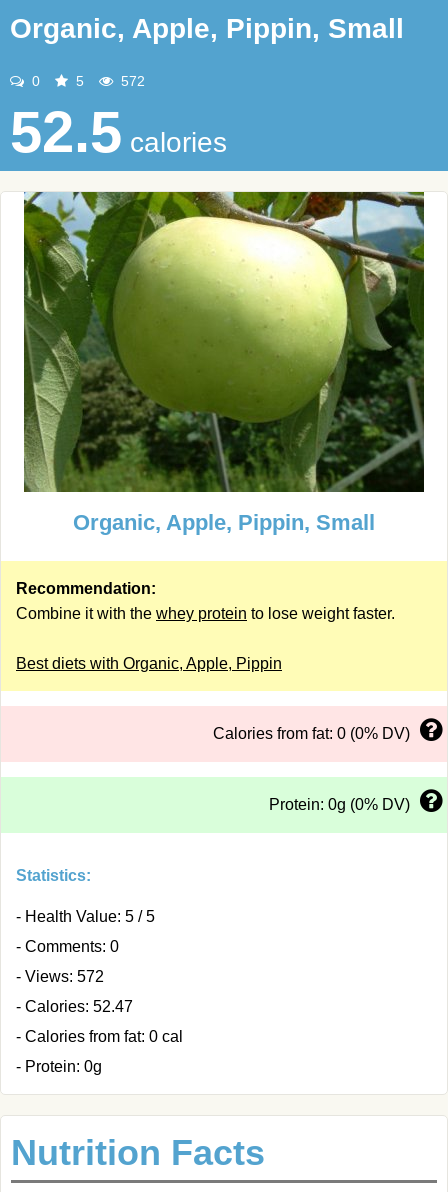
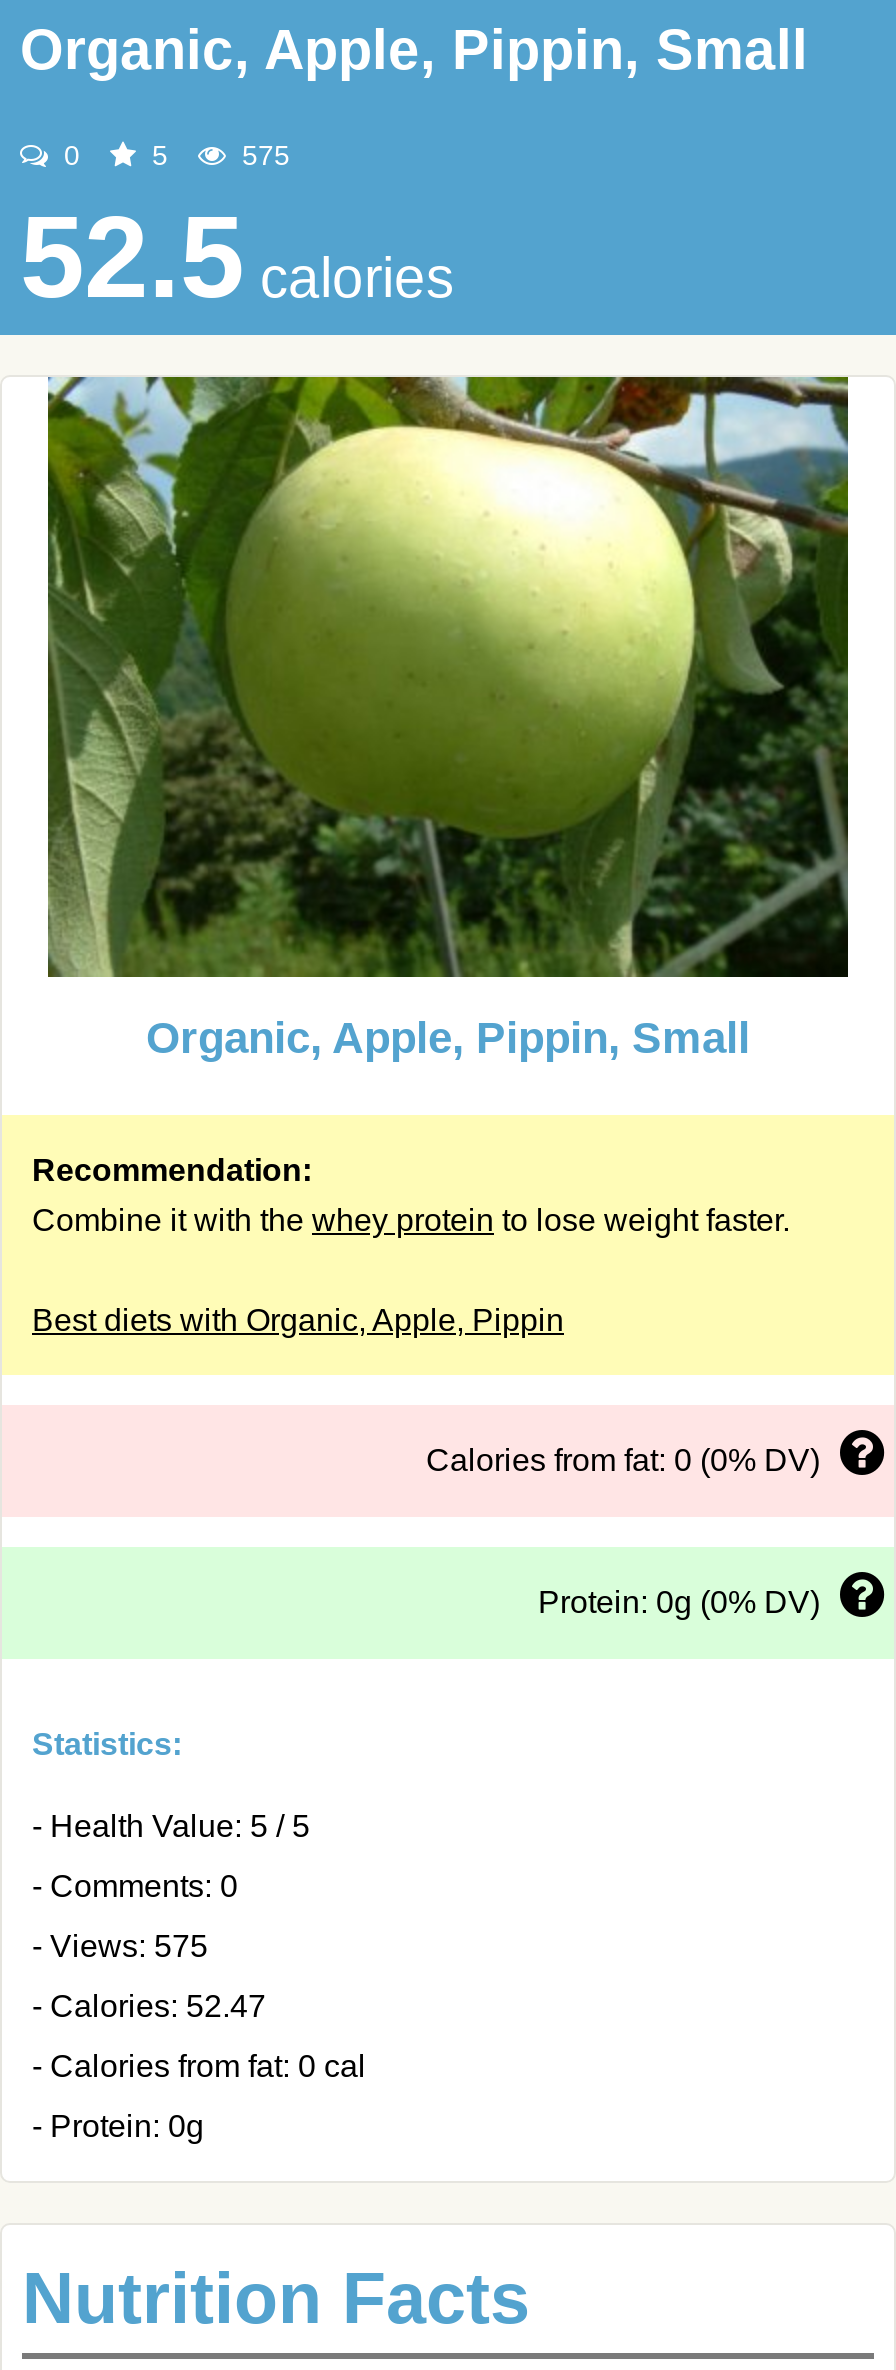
- 572
+ 575

- - Views: 572
+ - Views: 575
